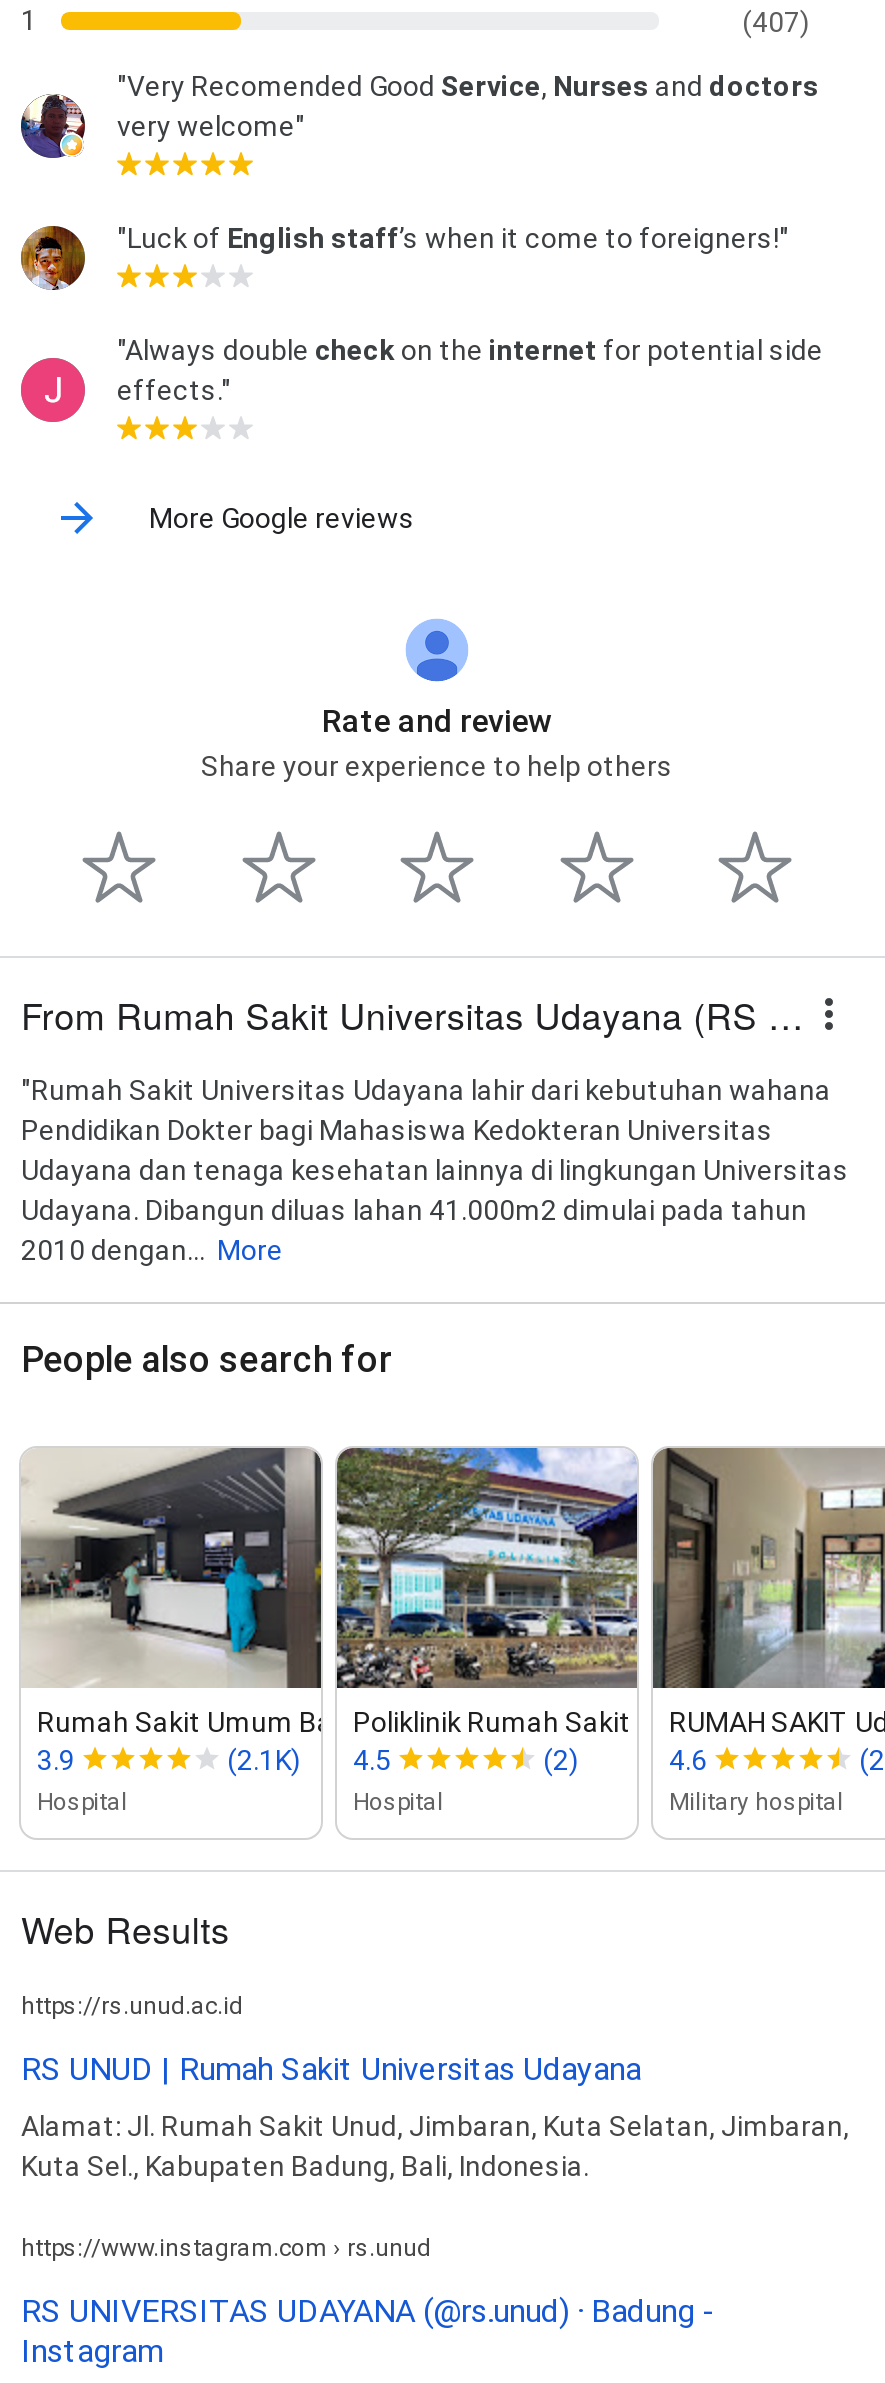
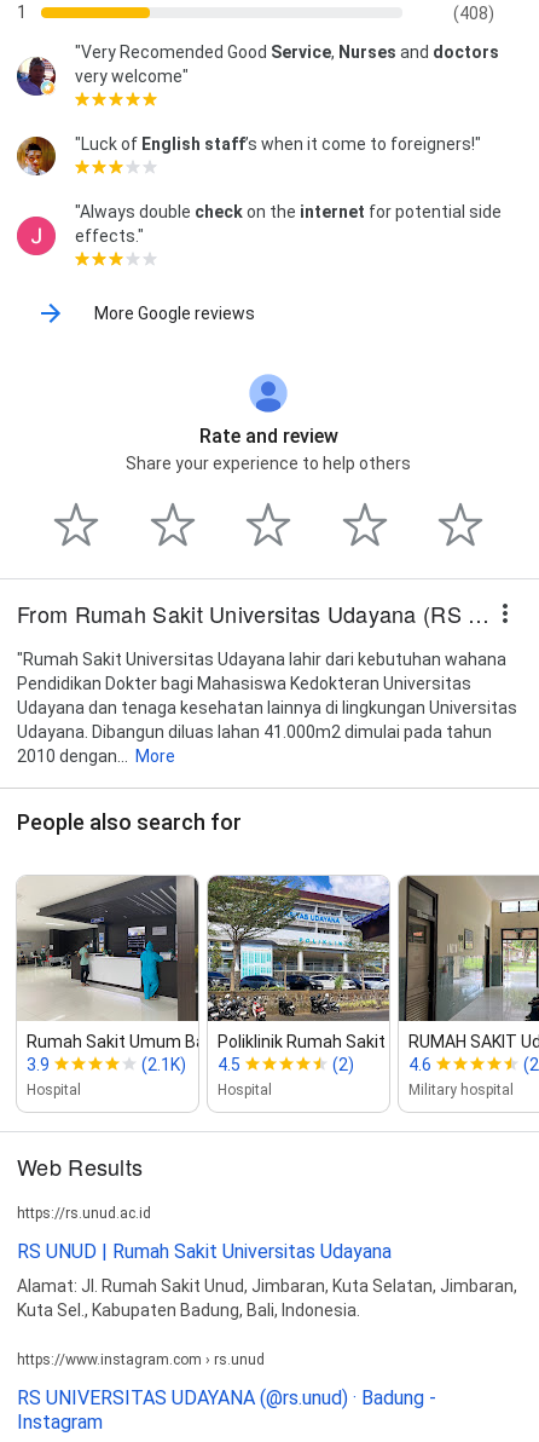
- (407)
+ (408)
